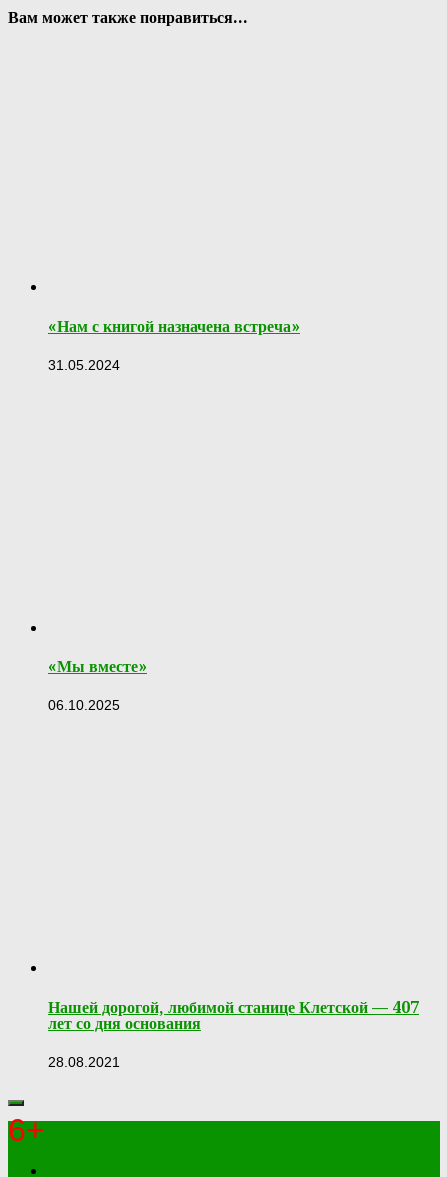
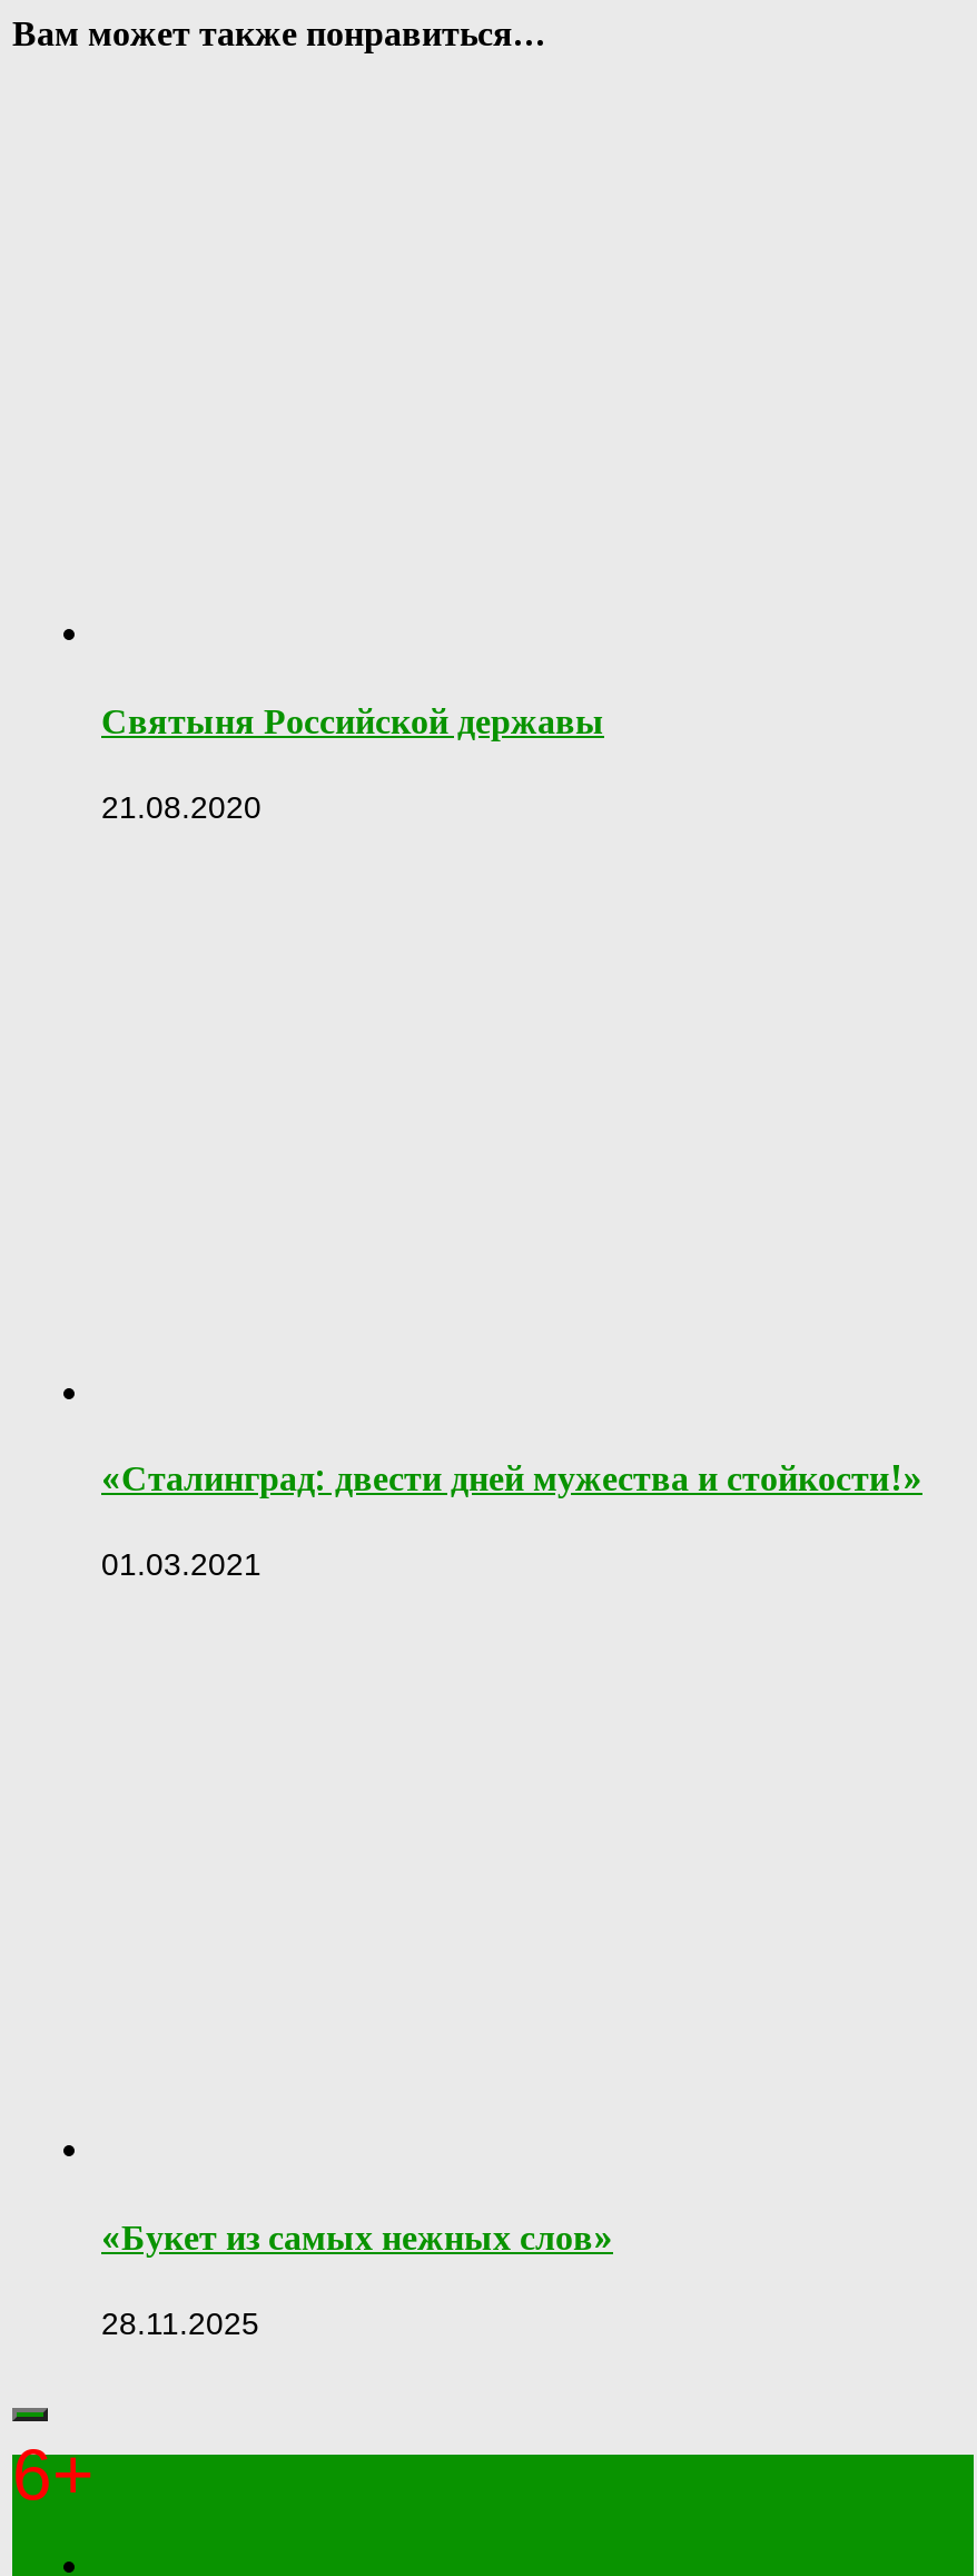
- «Нам с книгой назначена встреча»
+ Святыня Российской державы

- 31.05.2024
+ 21.08.2020

- «Мы вместе»
+ «Сталинград: двести дней мужества и стойкости!»

- 06.10.2025
+ 01.03.2021

- Нашей дорогой, любимой станице Клетской — 407
- лет со дня основания
+ «Букет из самых нежных слов»

- 28.08.2021
+ 28.11.2025
